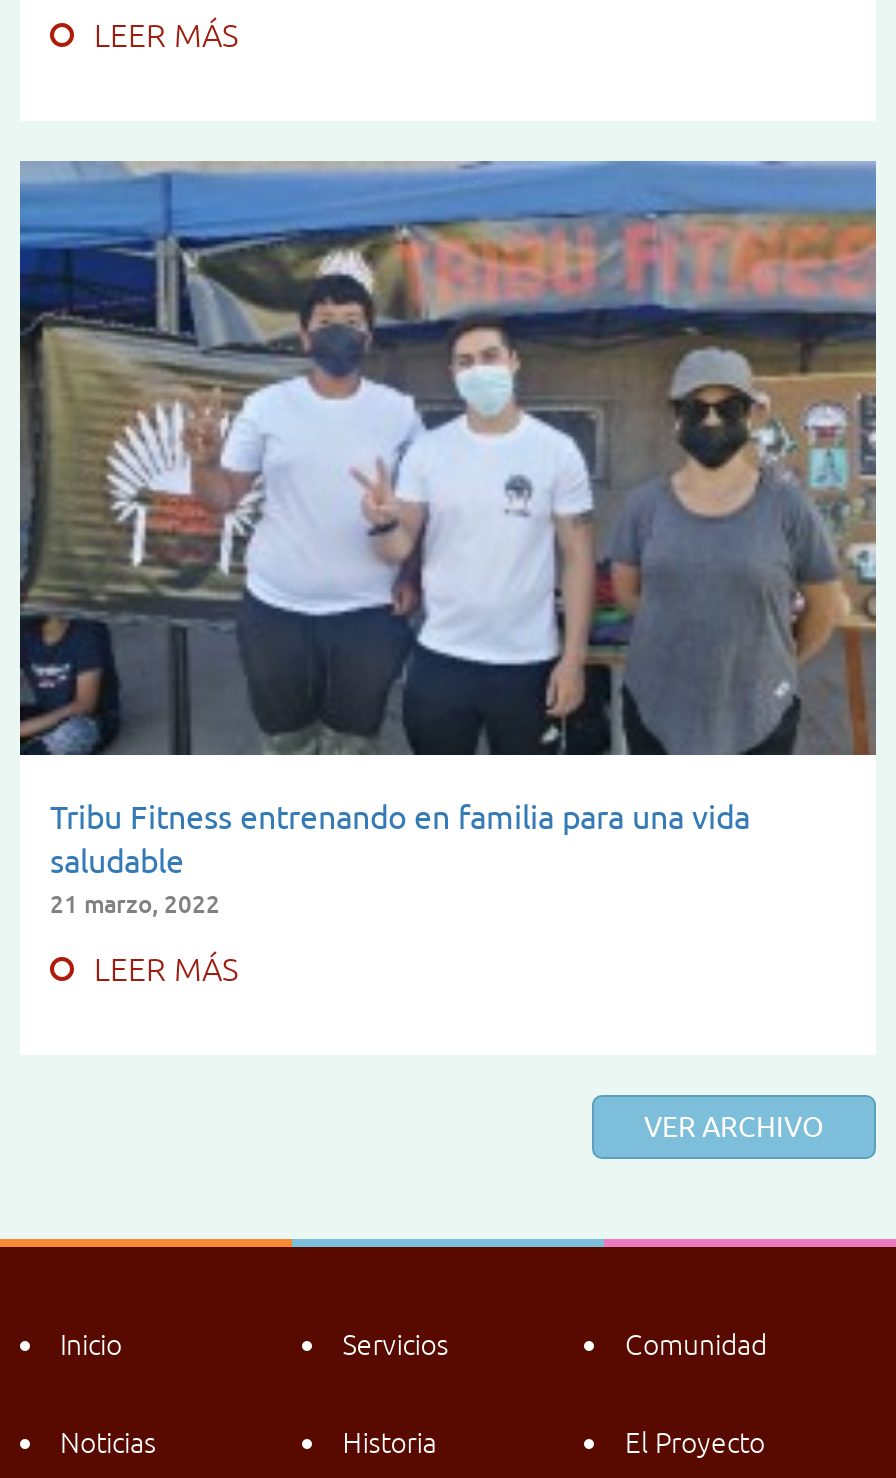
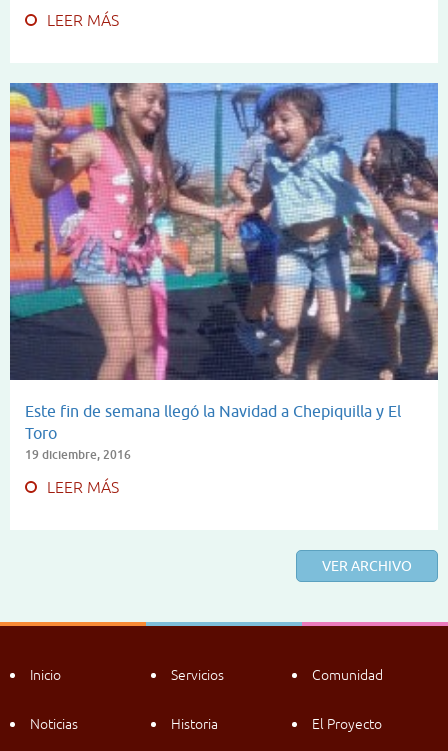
- [image]
- Tribu Fitness entrenando en familia para una vida
- saludable
- 21 marzo, 2022
+ [image]
+ Este fin de semana llegó la Navidad a Chepiquilla y El
+ Toro
+ 19 diciembre, 2016
